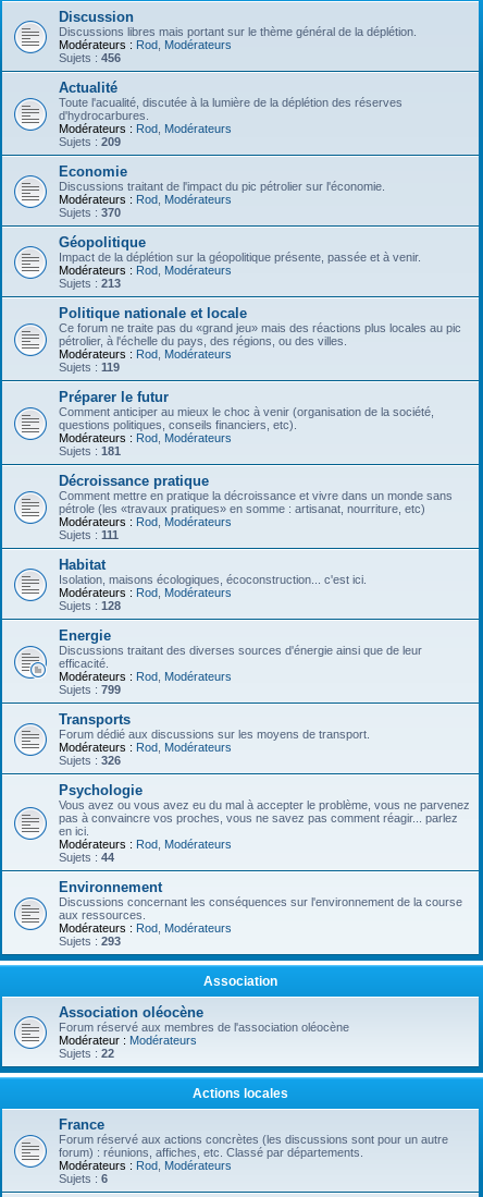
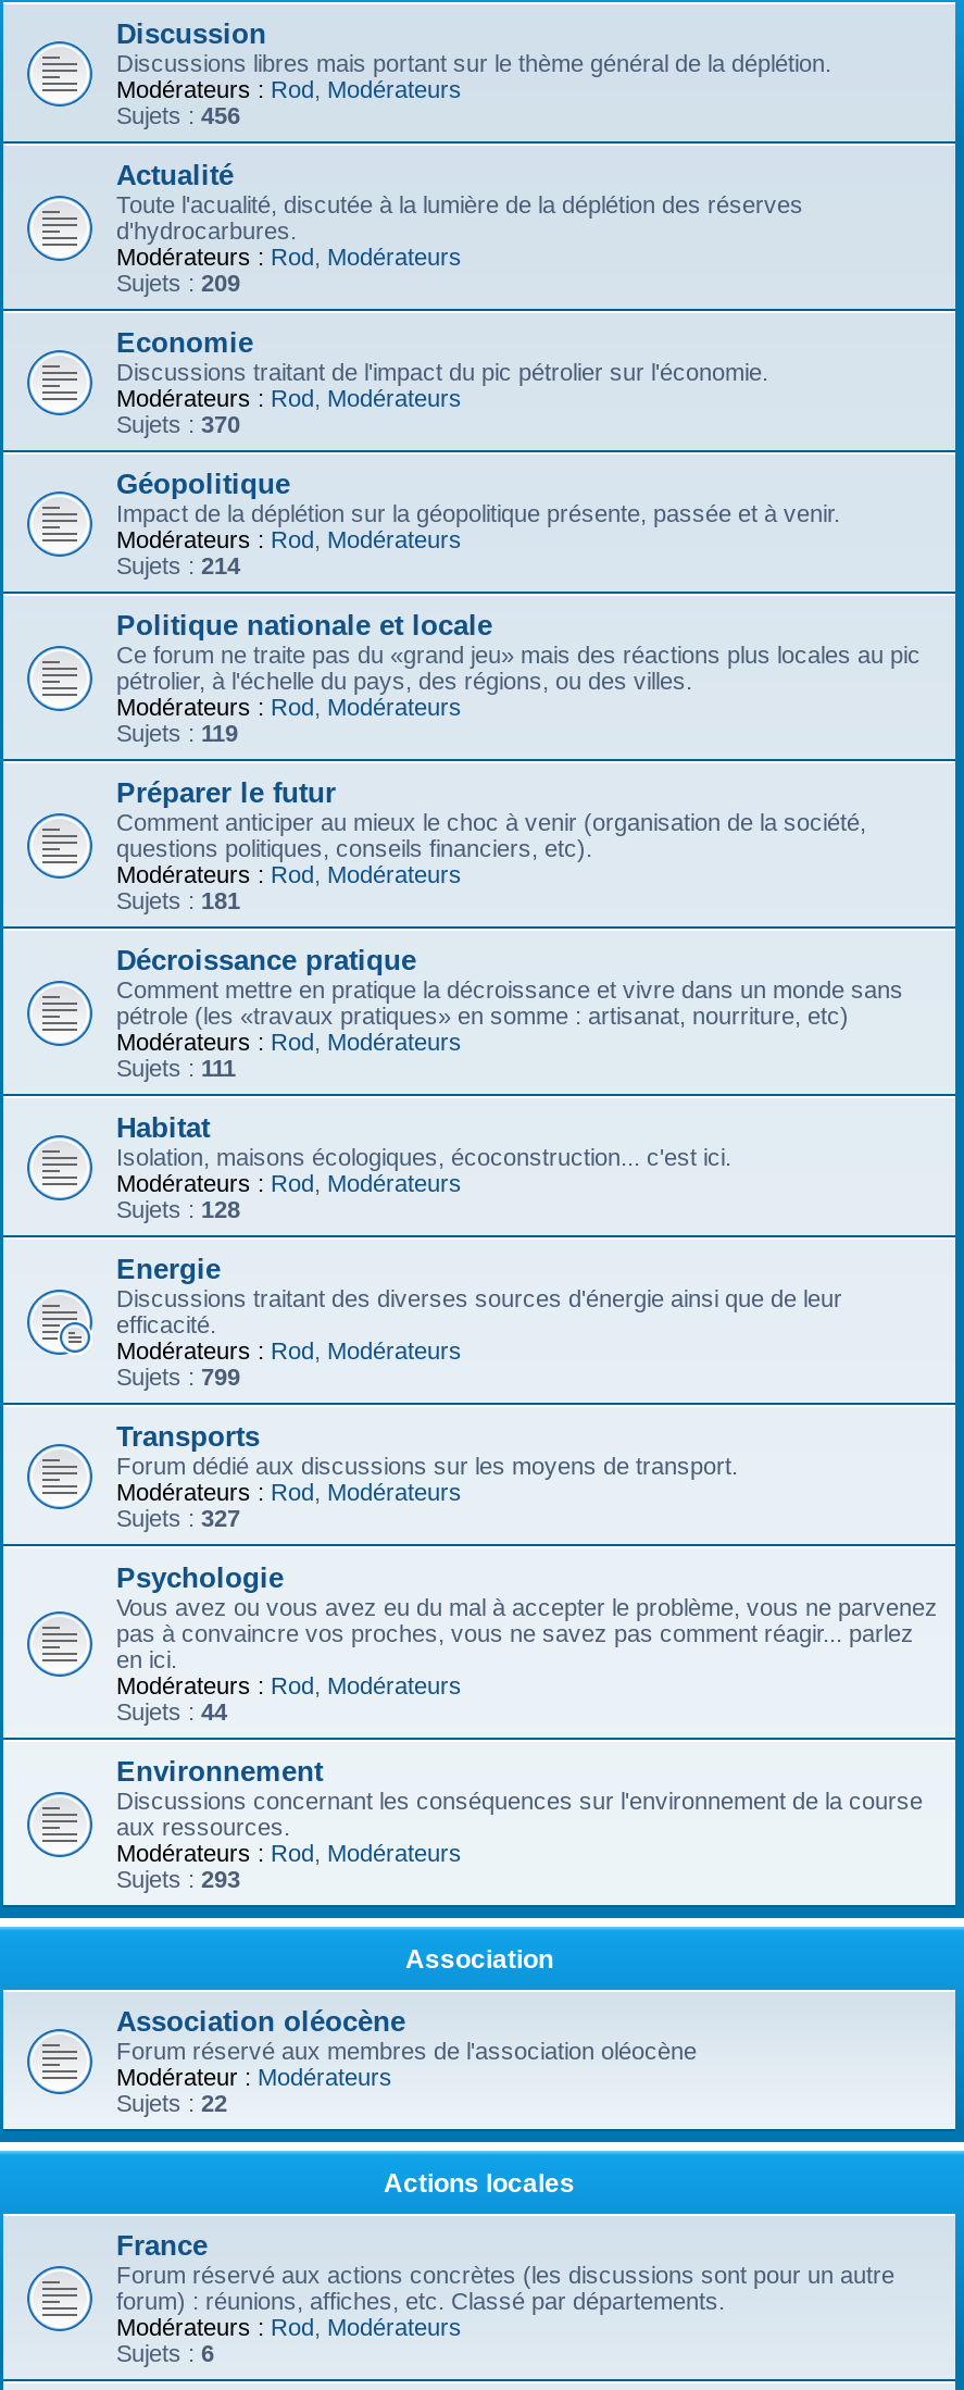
- Sujets : 213
+ Sujets : 214

- Sujets : 326
+ Sujets : 327
